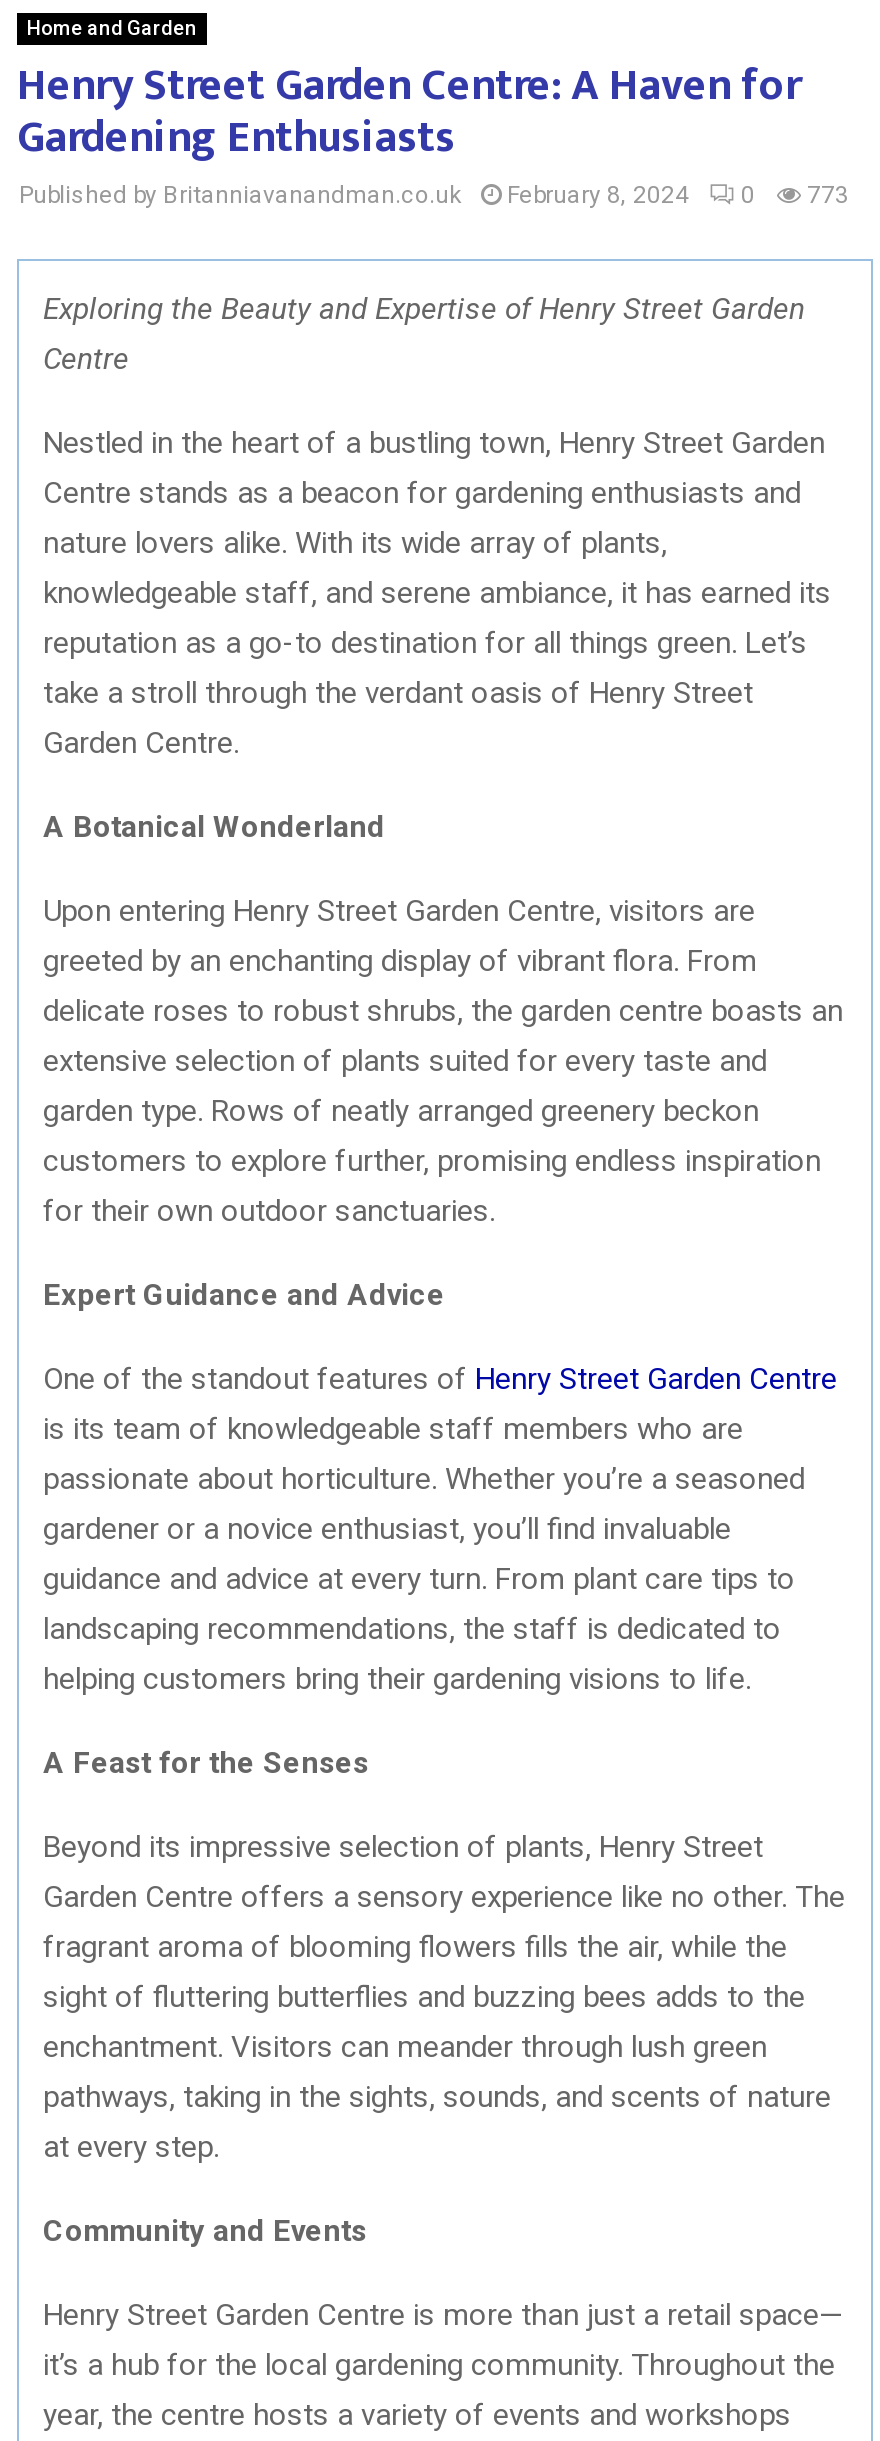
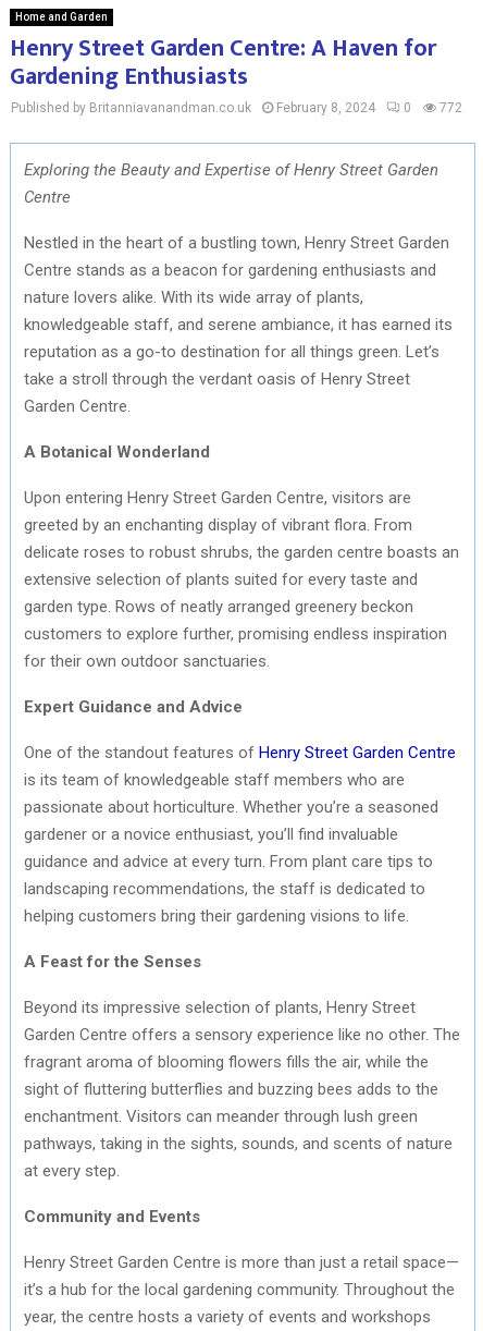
- Published by Britanniavanandman.co.uk February 8, 2024 0 773
+ Published by Britanniavanandman.co.uk February 8, 2024 0 772
